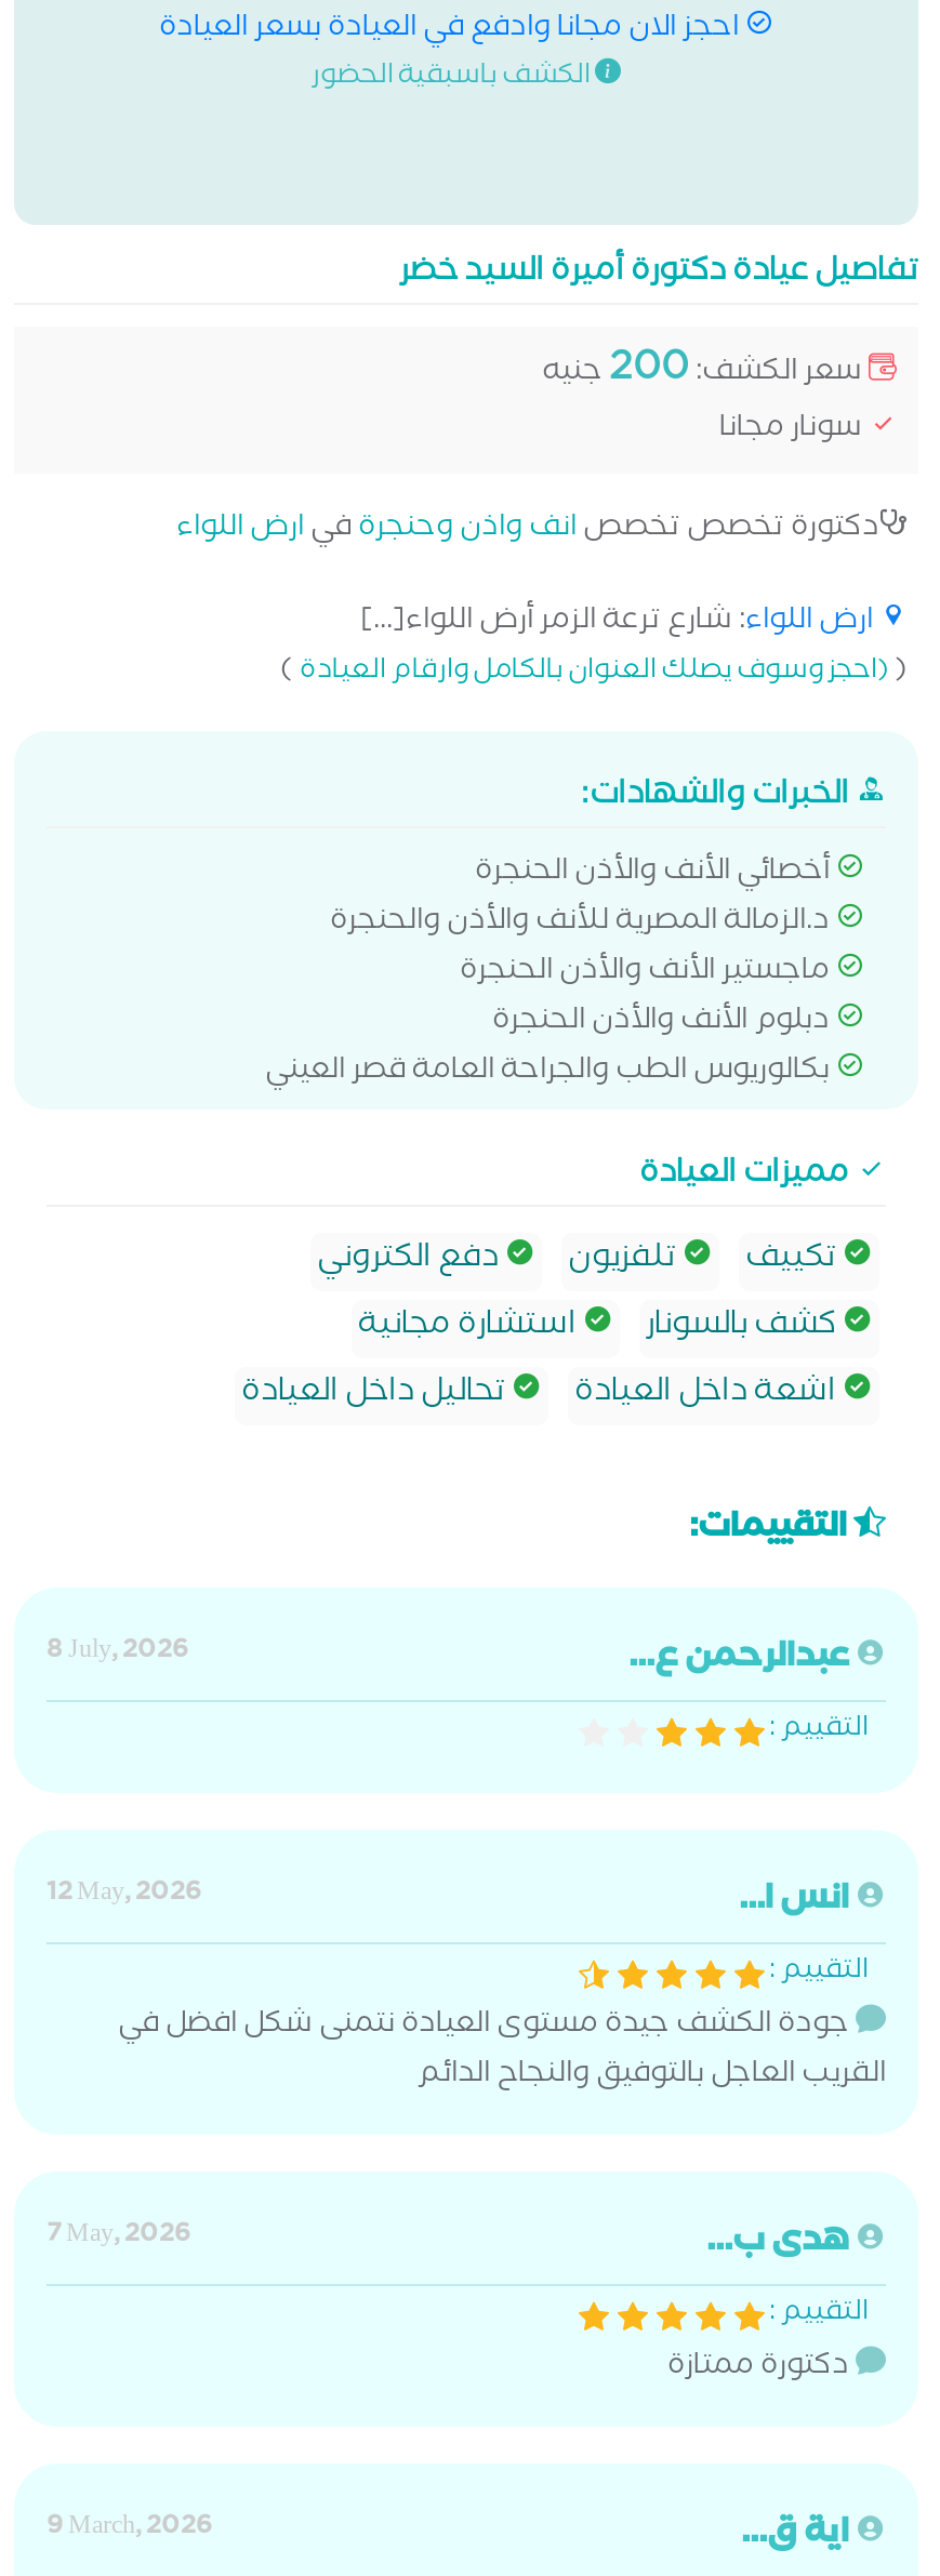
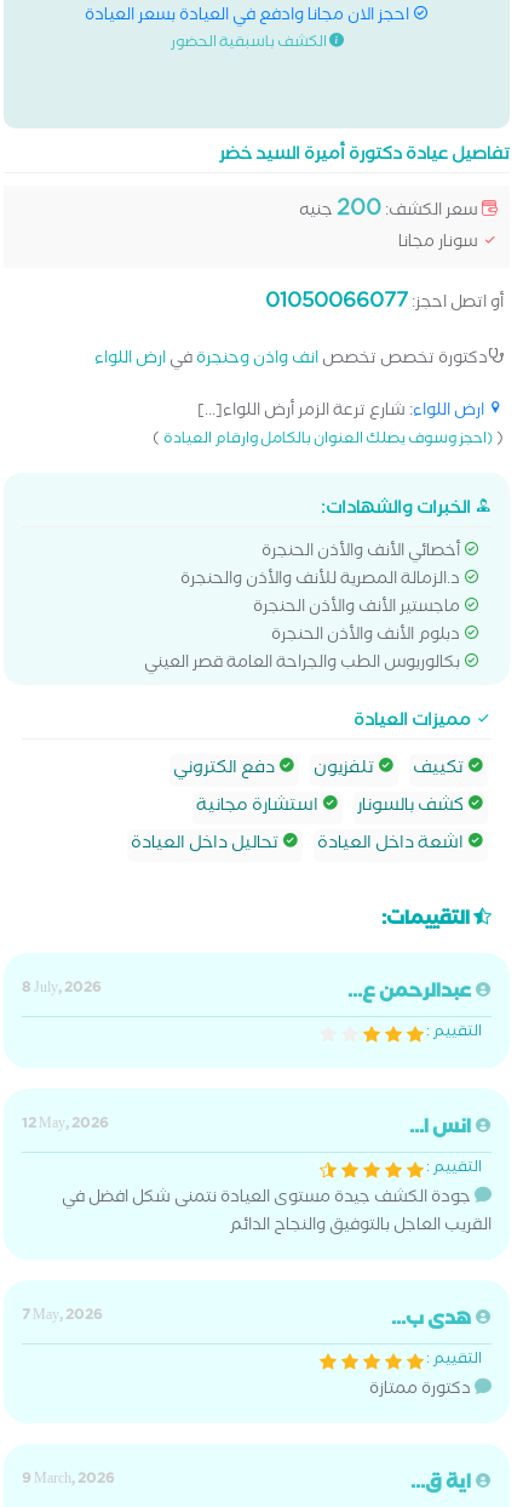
+ أو اتصل احجز:01050066077
